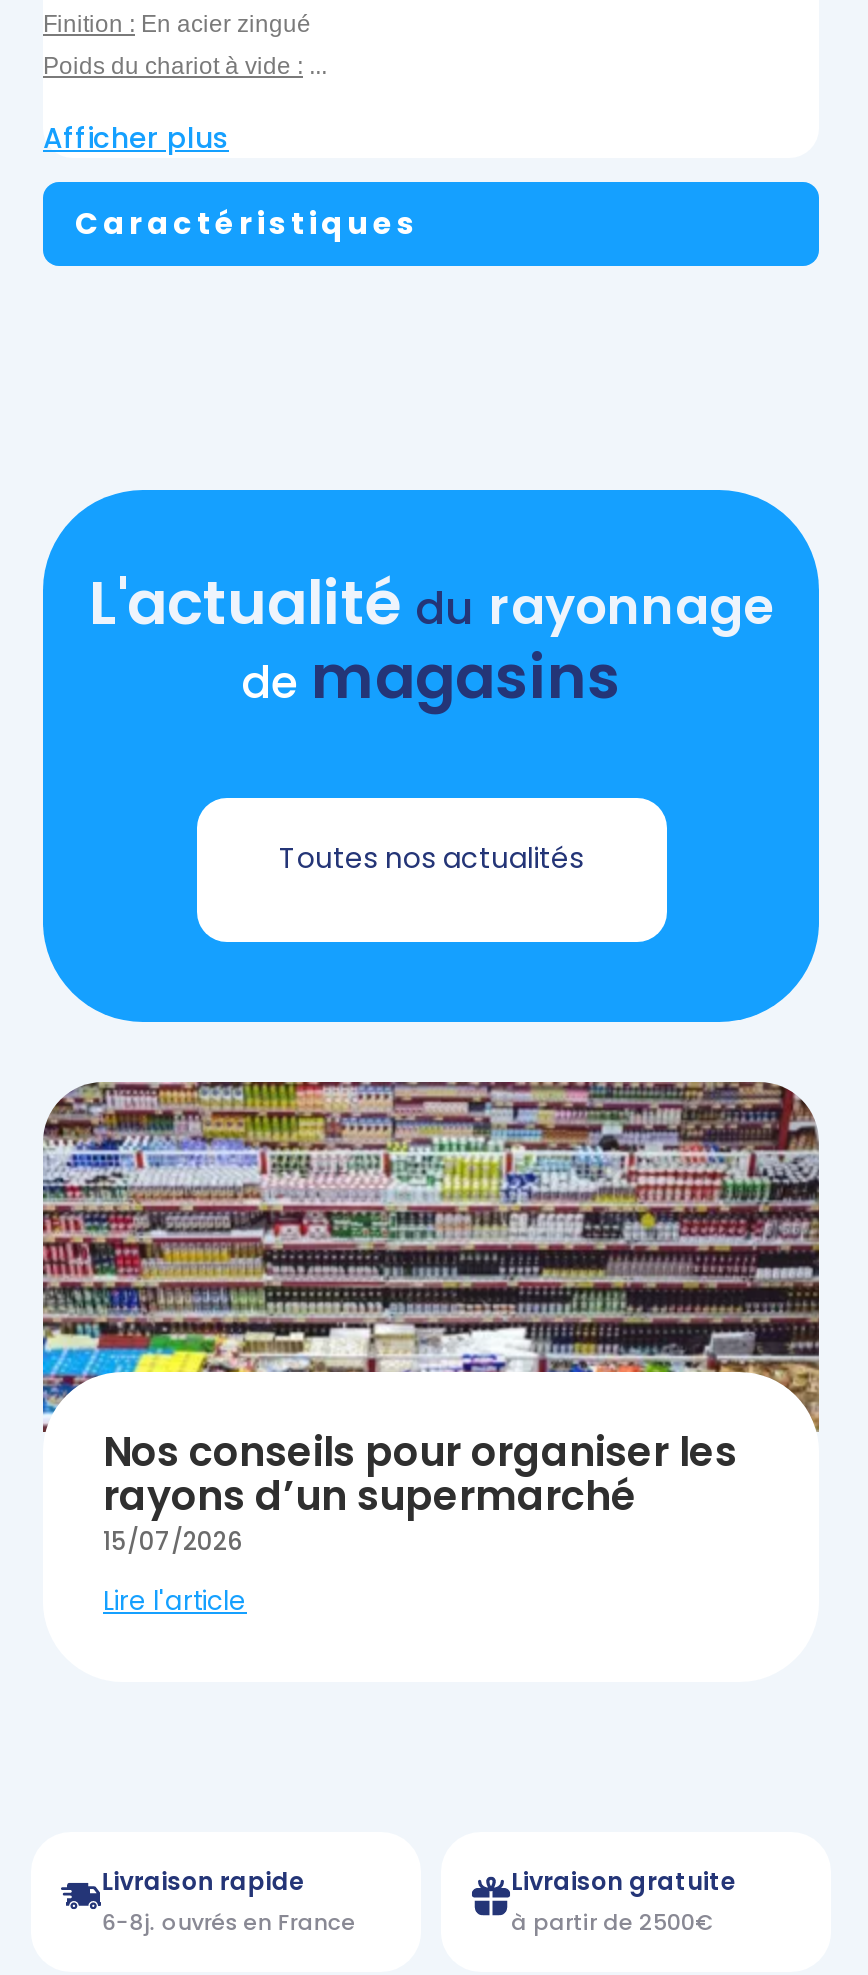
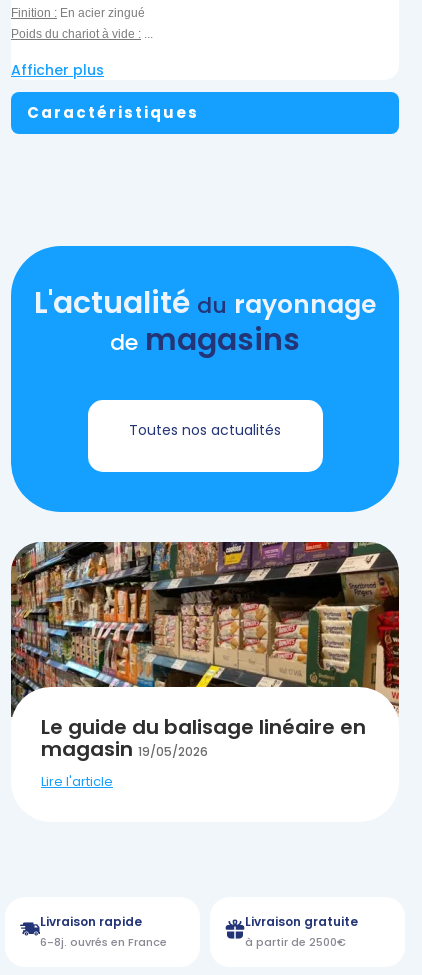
- [image]
- Nos conseils pour organiser les
- rayons d’un supermarché
- 15/07/2026
+ [image]
+ Le guide du balisage linéaire en
+ magasin19/05/2026
